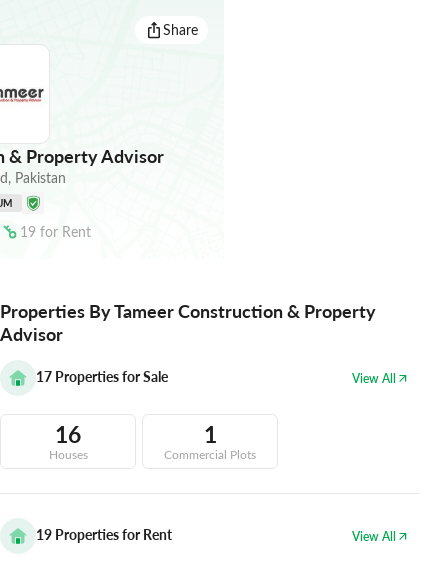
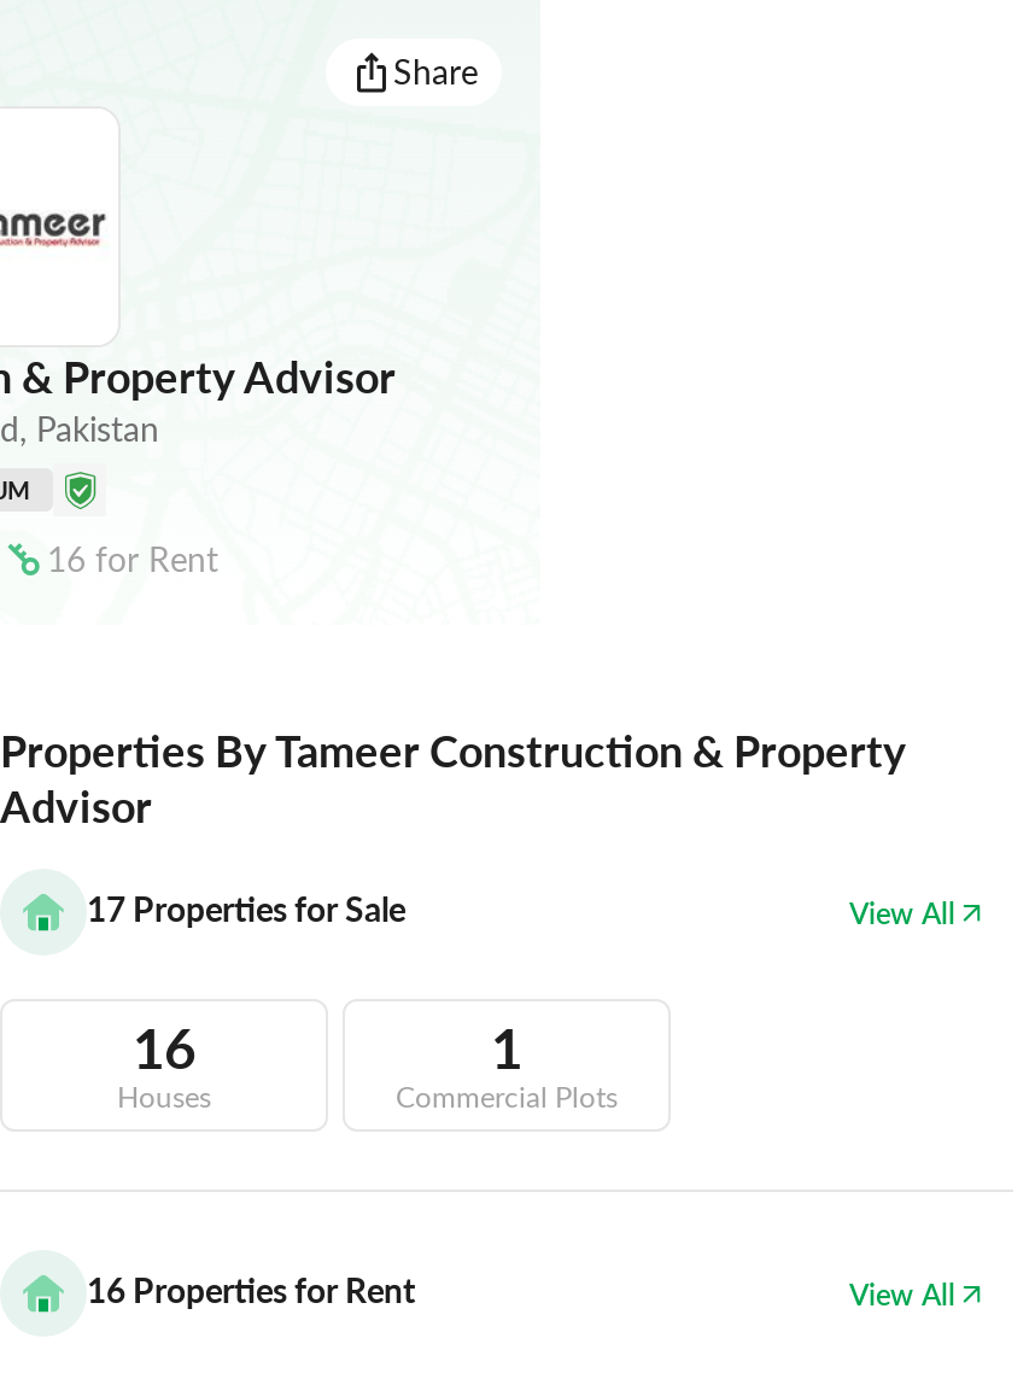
- 19 for Rent
+ 16 for Rent

- 19 Properties for Rent
+ 16 Properties for Rent
